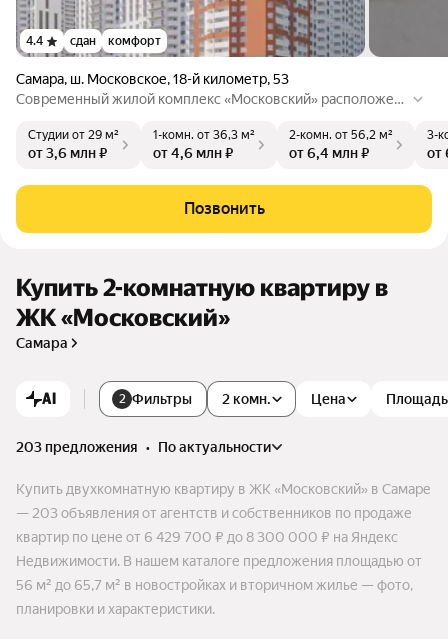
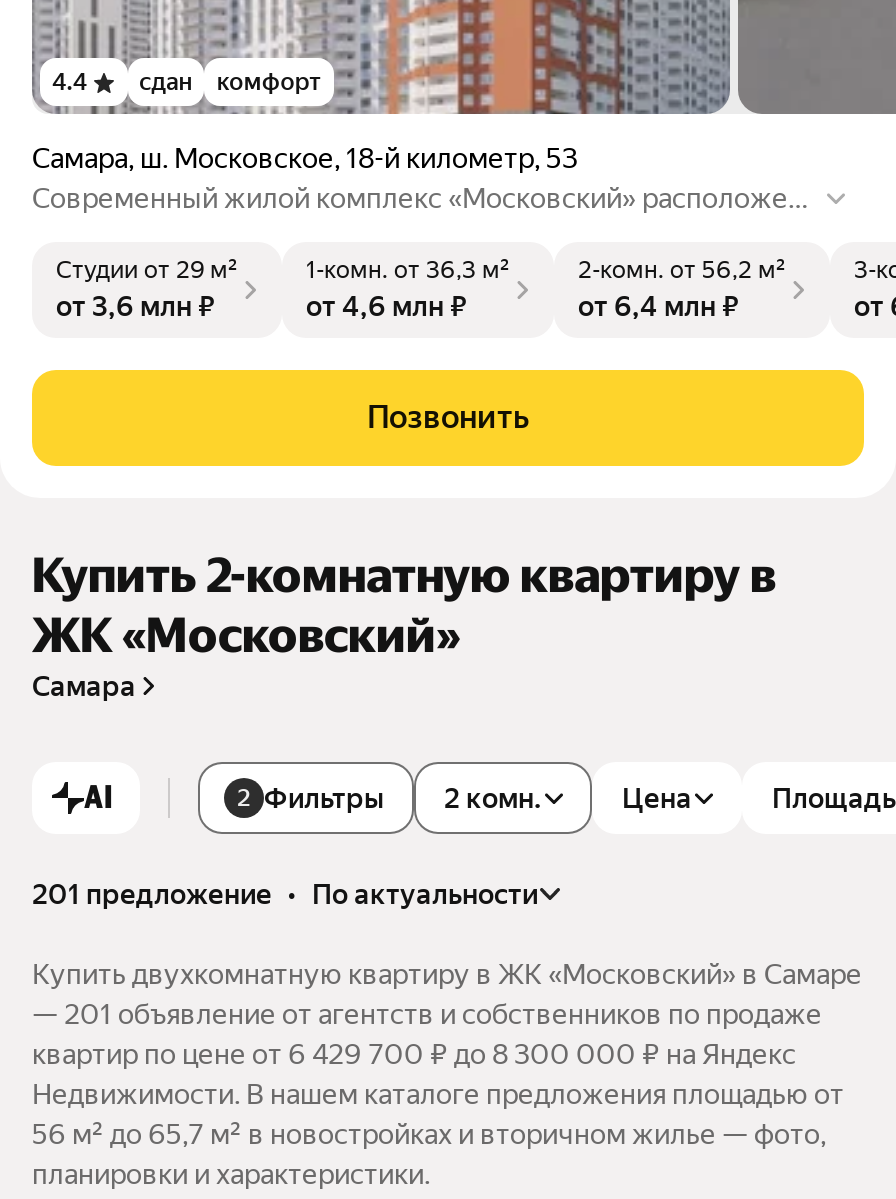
- 203 предложения • по актуальности
+ 201 предложение • по актуальности

- — 203 объявления от агентств и собственников по продаже
+ — 201 объявление от агентств и собственников по продаже
